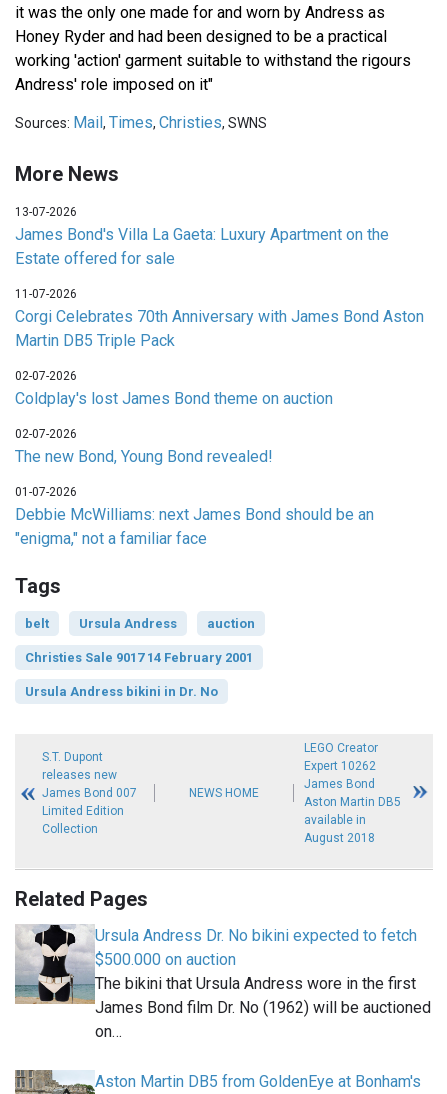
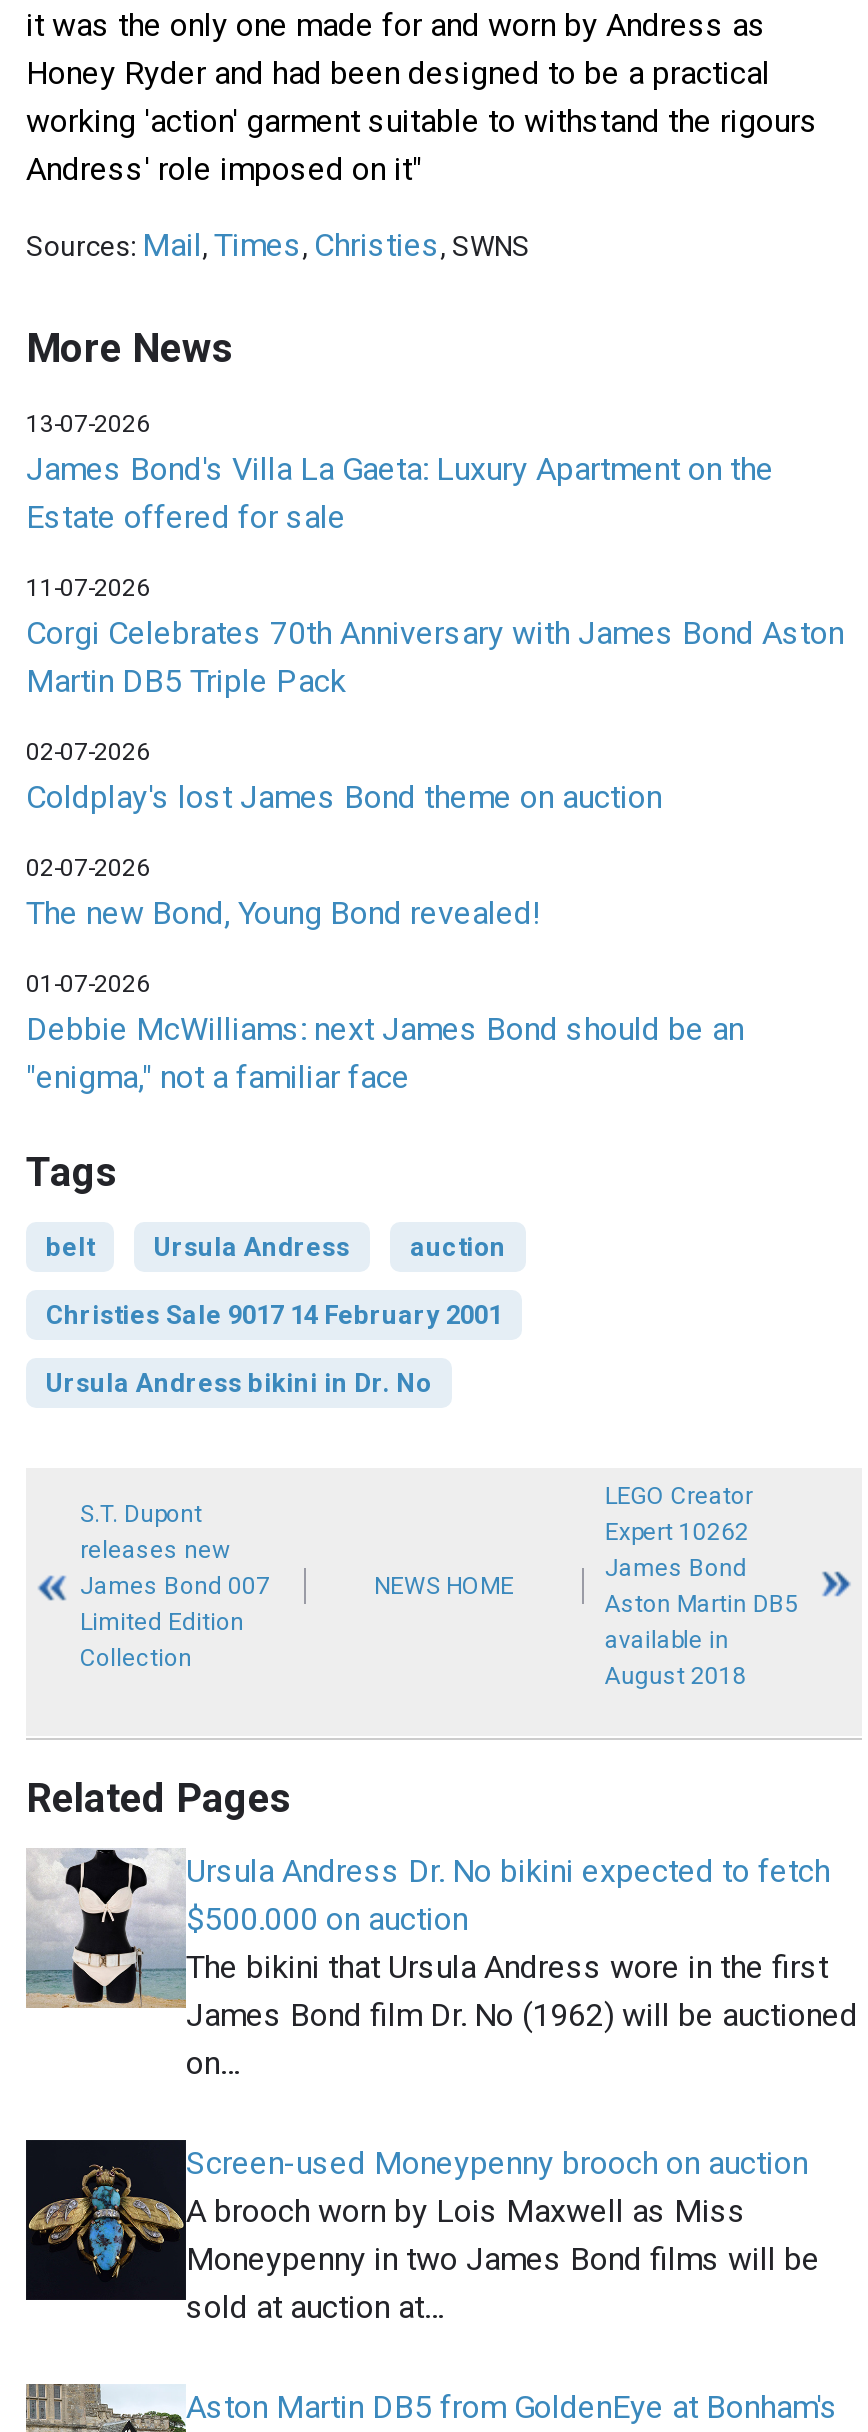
+ [image]
+ Screen-used Moneypenny brooch on auction
+ A brooch worn by Lois Maxwell as Miss
+ Moneypenny in two James Bond films will be
+ sold at auction at…
